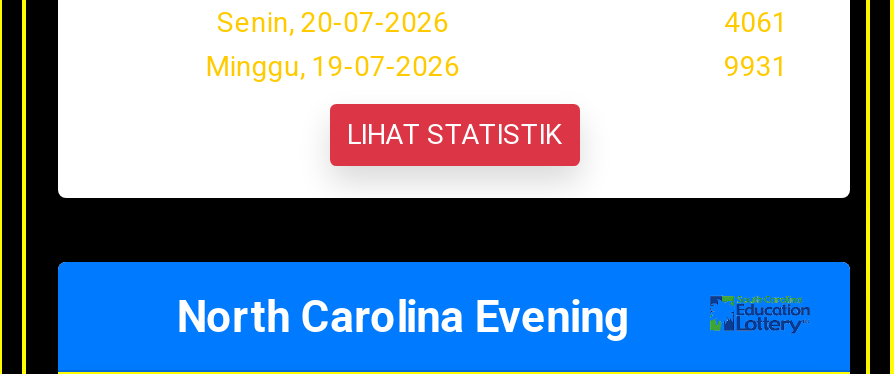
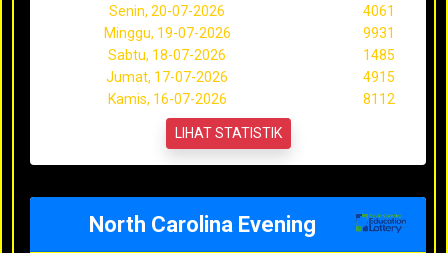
+ Sabtu, 18-07-2026
+ 1485
+ Jumat, 17-07-2026
+ 4915
+ Kamis, 16-07-2026
+ 8112
